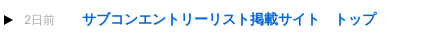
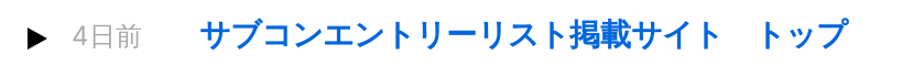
- 2日前 サブコンエントリーリスト掲載サイト トップ
+ 4日前 サブコンエントリーリスト掲載サイト トップ
